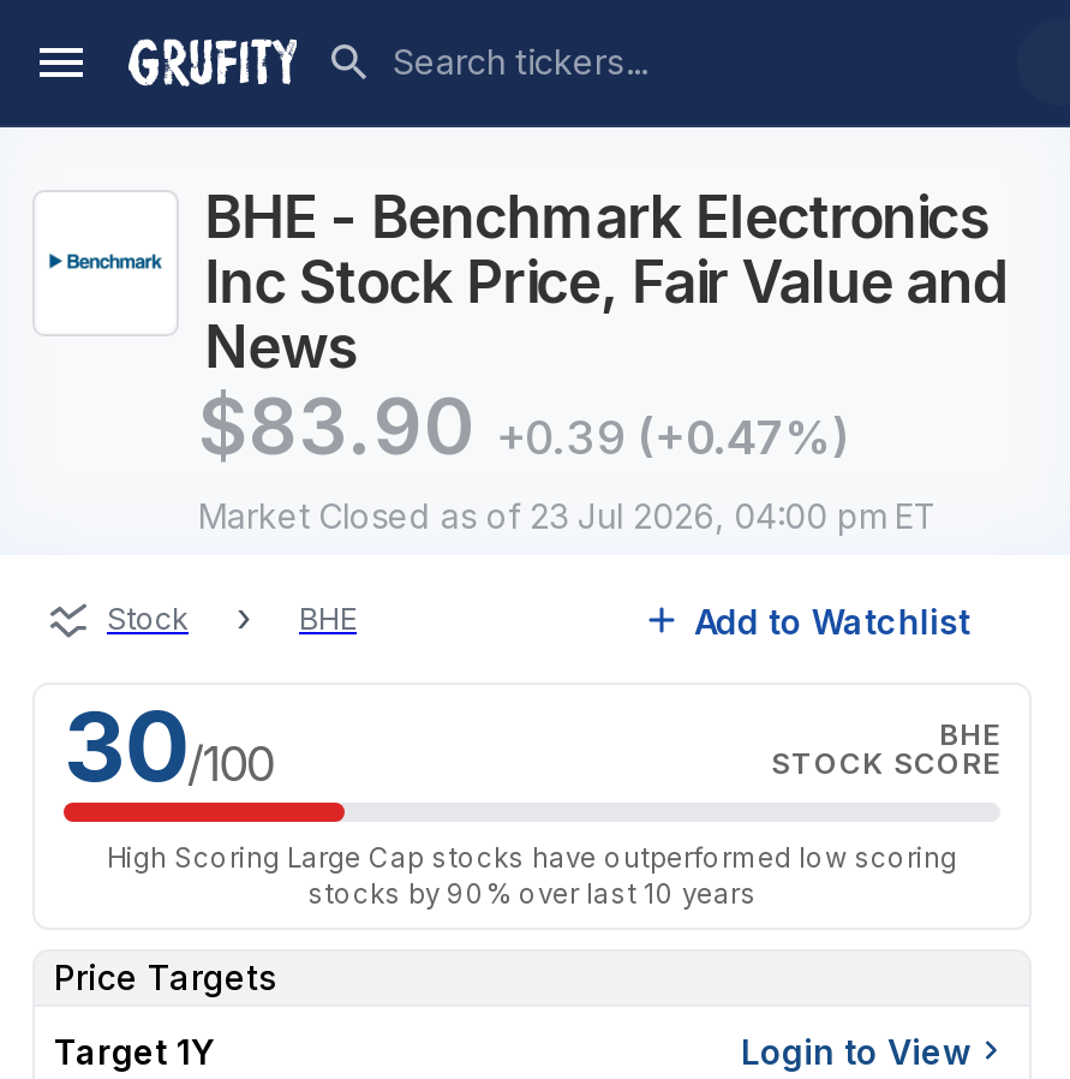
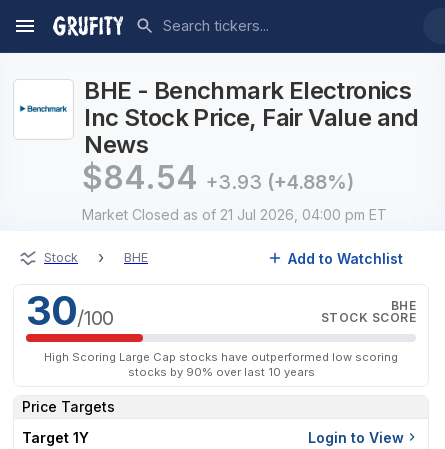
- $83.90 +0.39 (+0.47%)
+ $84.54 +3.93 (+4.88%)

- Market Closed as of 23 Jul 2026, 04:00 pm ET
+ Market Closed as of 21 Jul 2026, 04:00 pm ET
